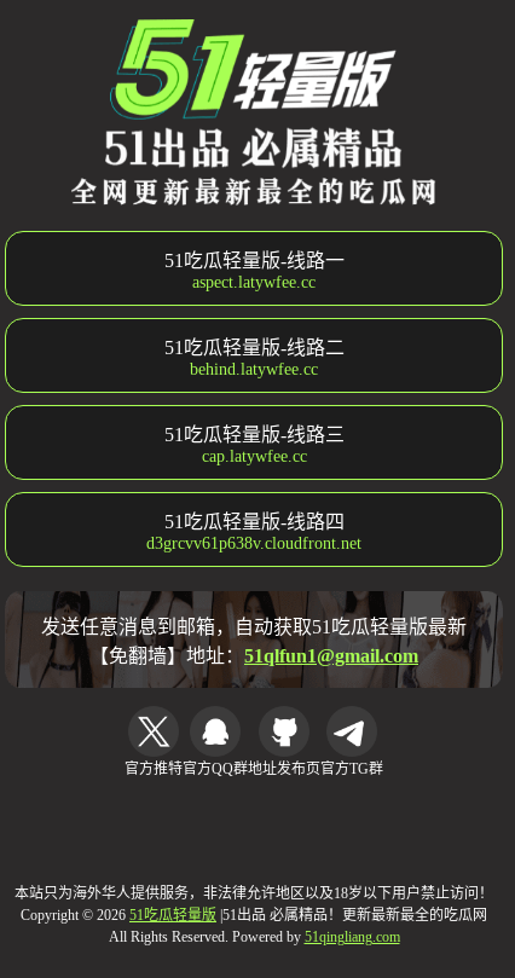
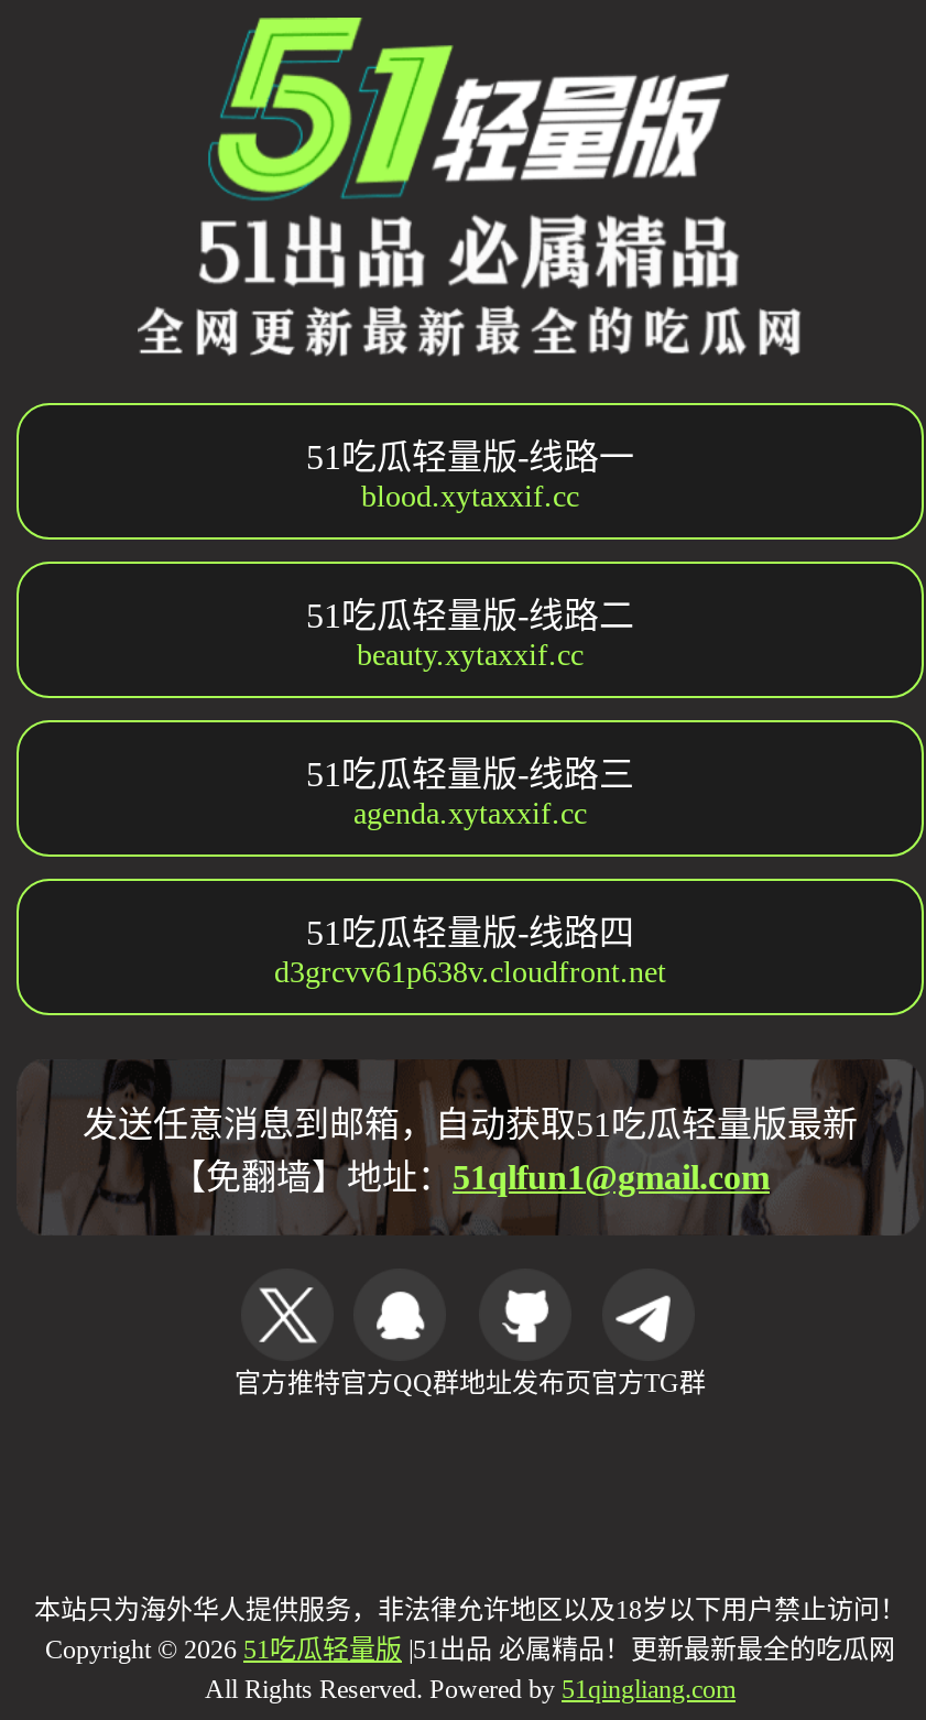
- aspect.latywfee.cc
+ blood.xytaxxif.cc

- behind.latywfee.cc
+ beauty.xytaxxif.cc

- cap.latywfee.cc
+ agenda.xytaxxif.cc
